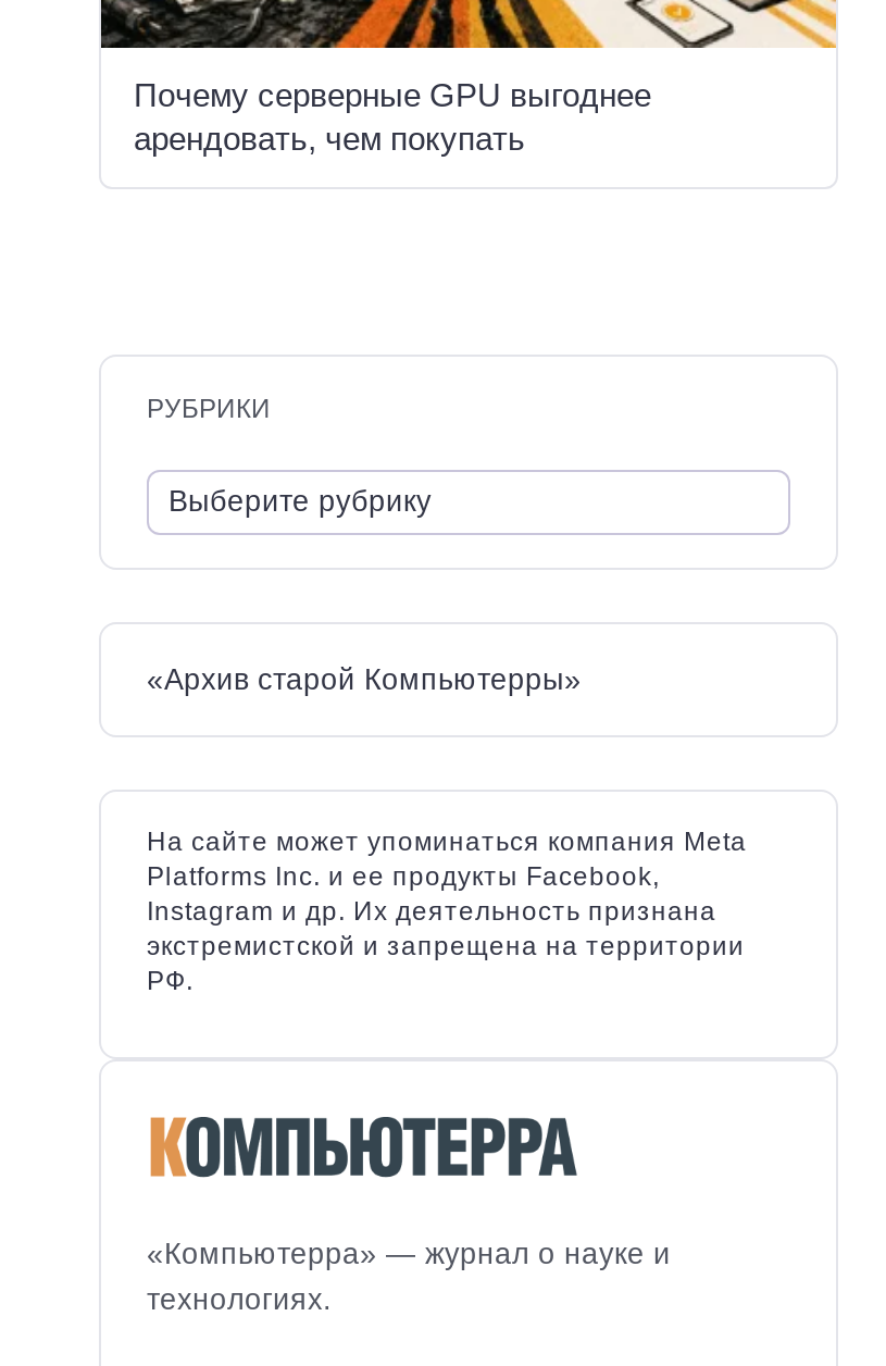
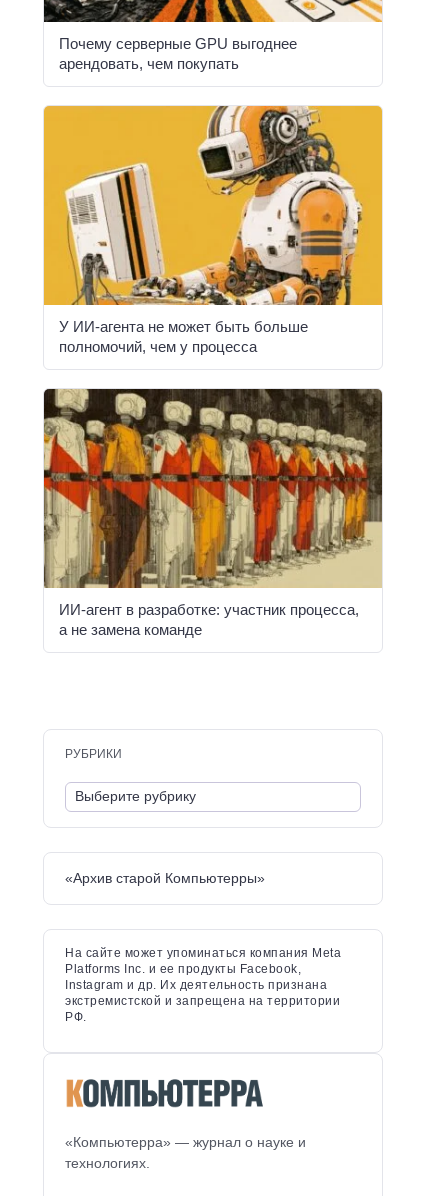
+ [image]
+ У ИИ-агента не может быть больше
+ полномочий, чем у процесса

+ [image]
+ ИИ-агент в разработке: участник процесса,
+ а не замена команде
